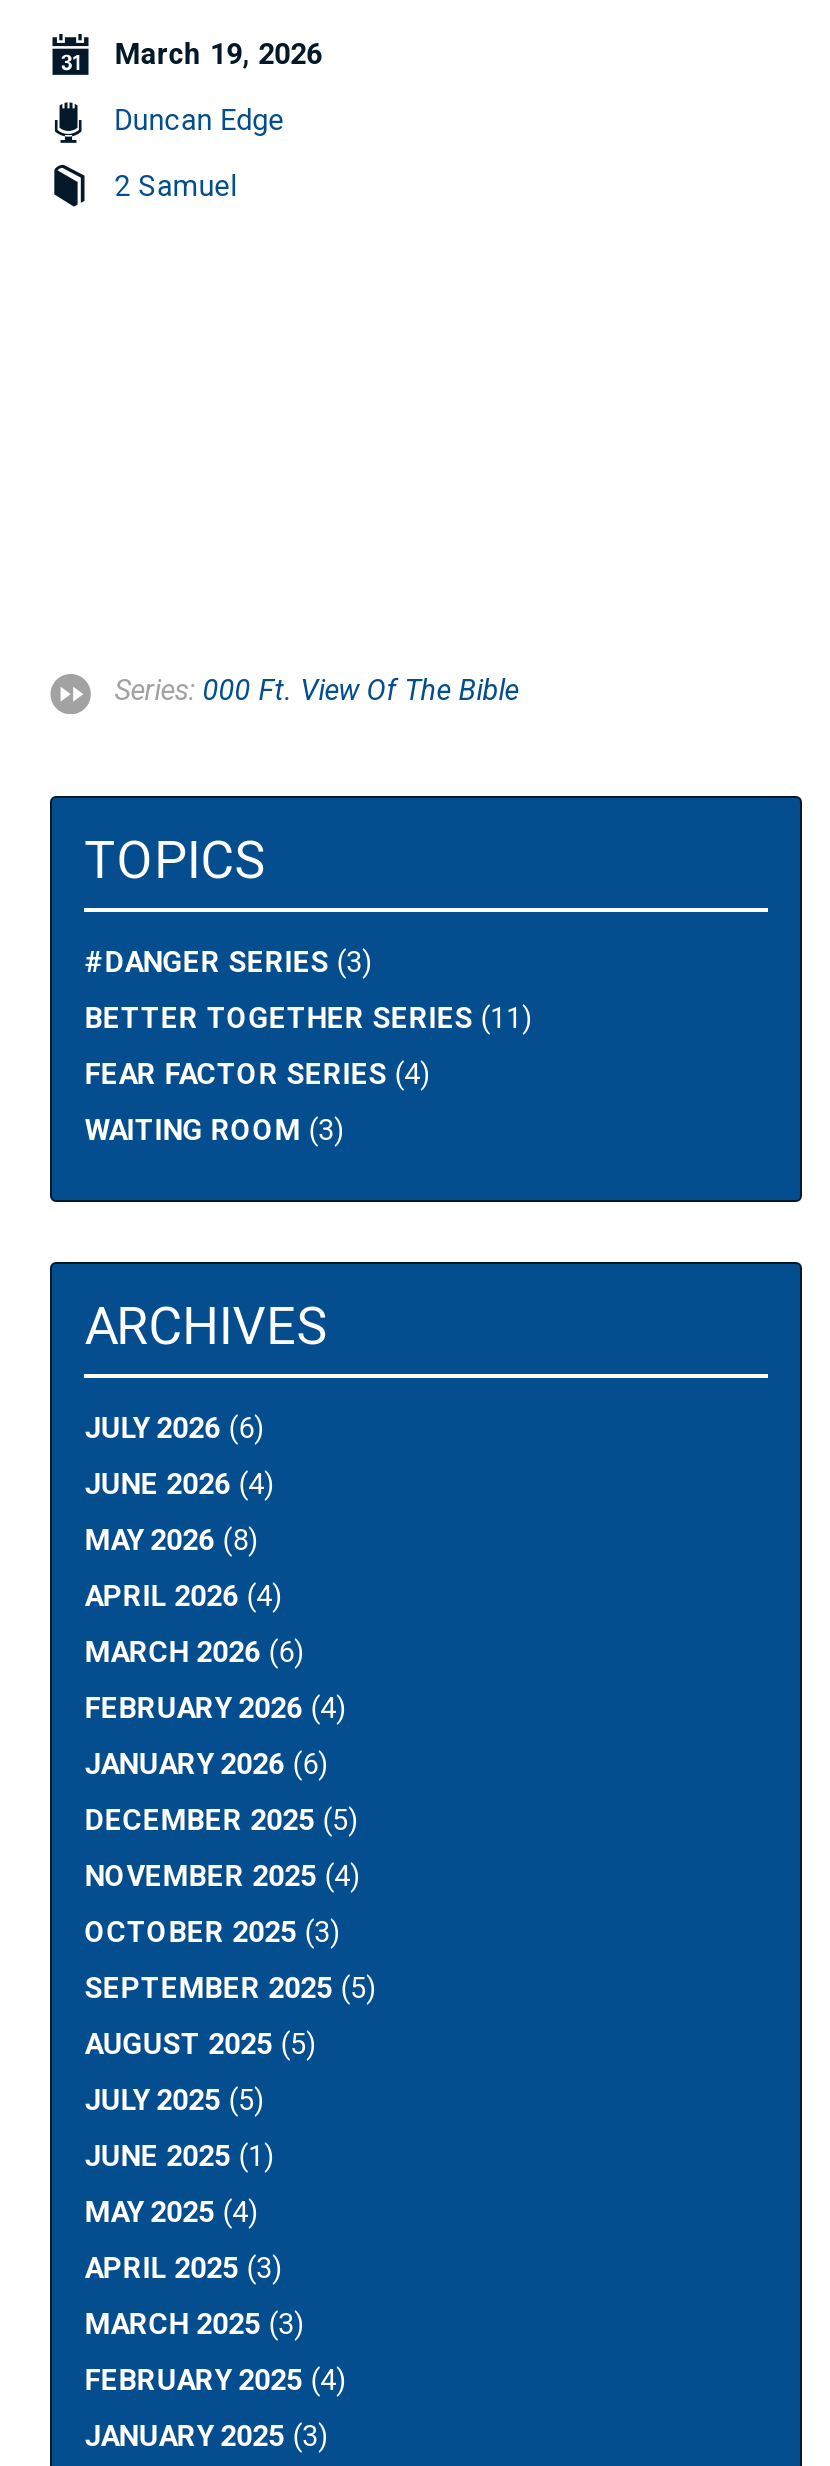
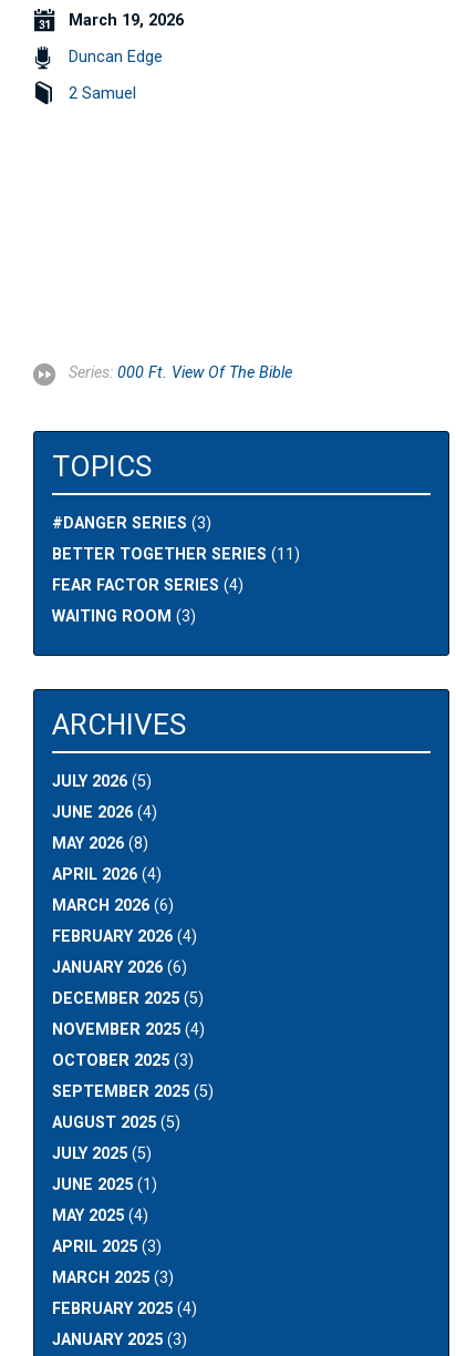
- JULY 2026 (6)
+ JULY 2026 (5)
